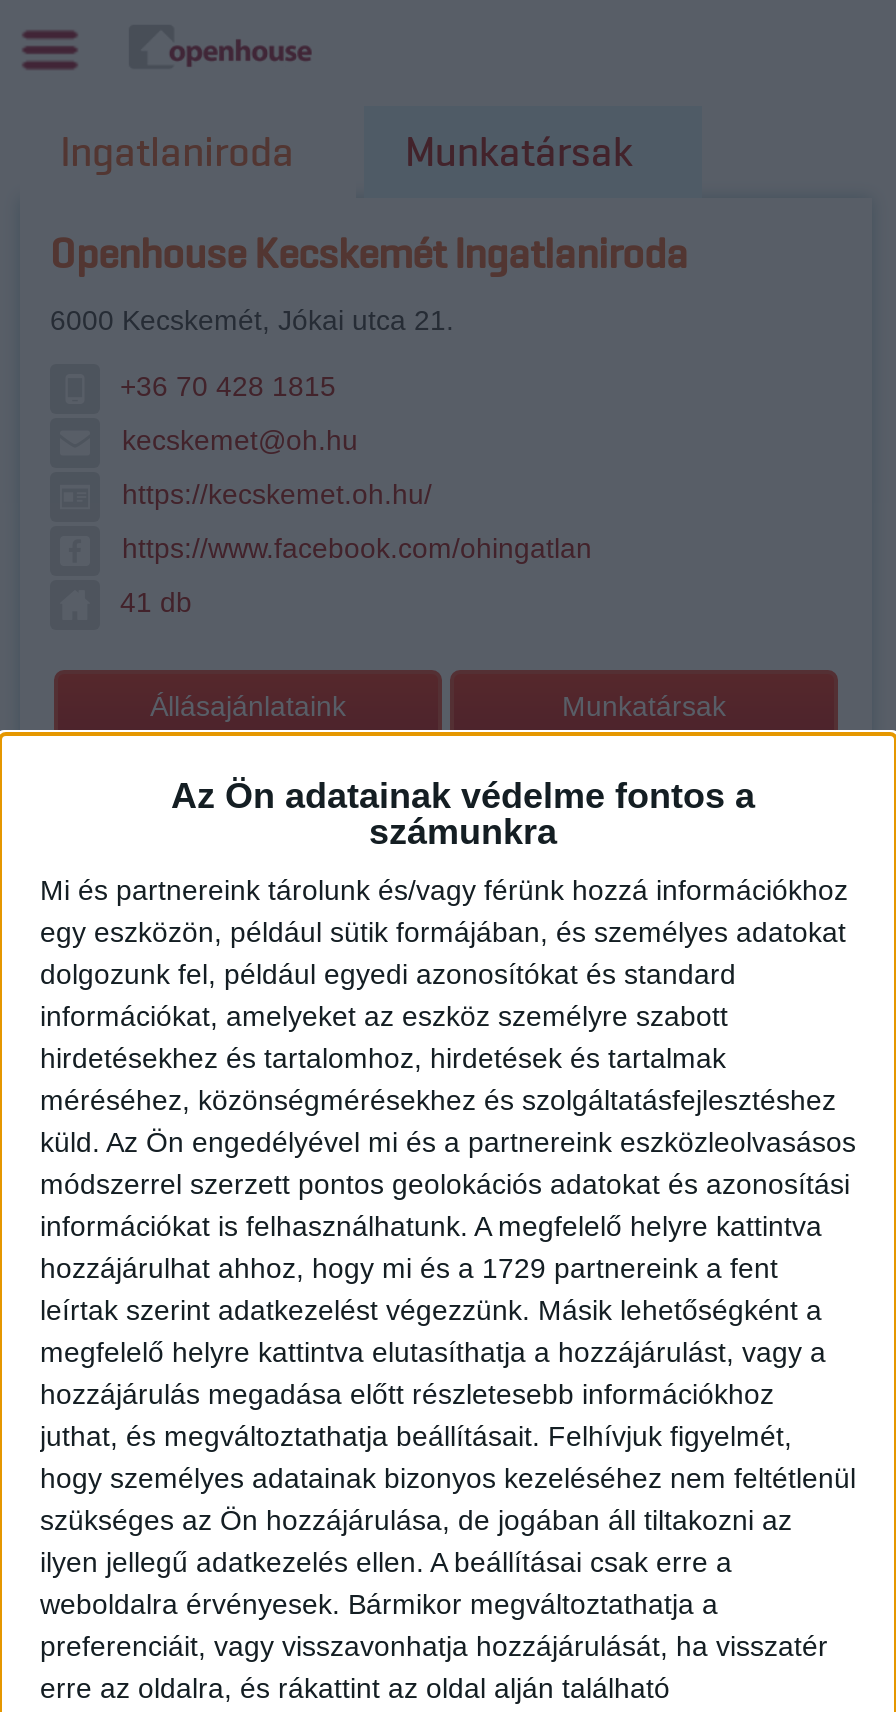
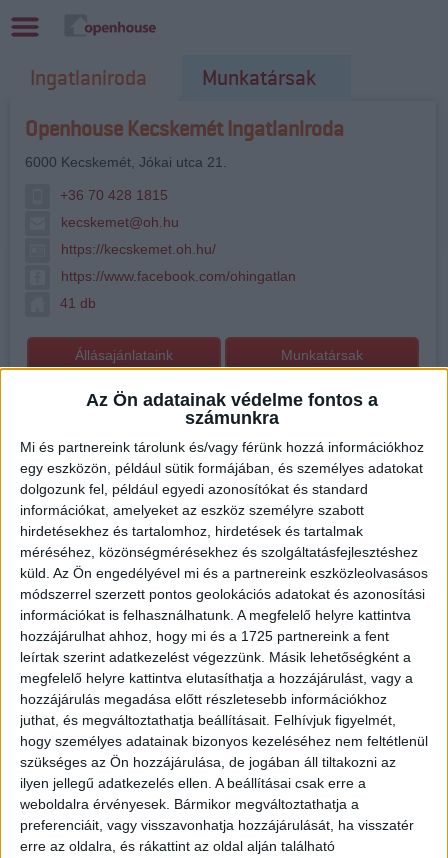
- hozzájárulhat ahhoz, hogy mi és a 1729 partnereink a fent
+ hozzájárulhat ahhoz, hogy mi és a 1725 partnereink a fent
